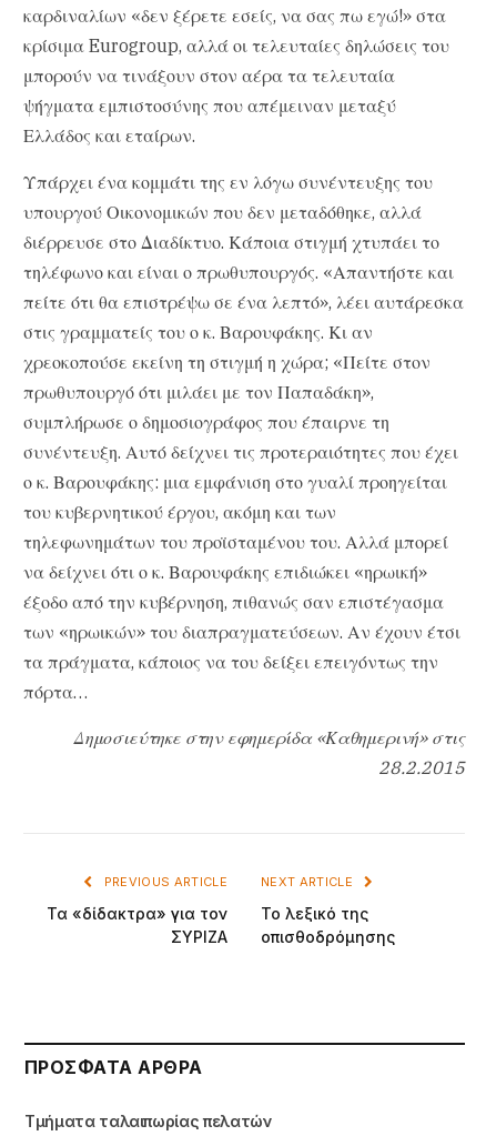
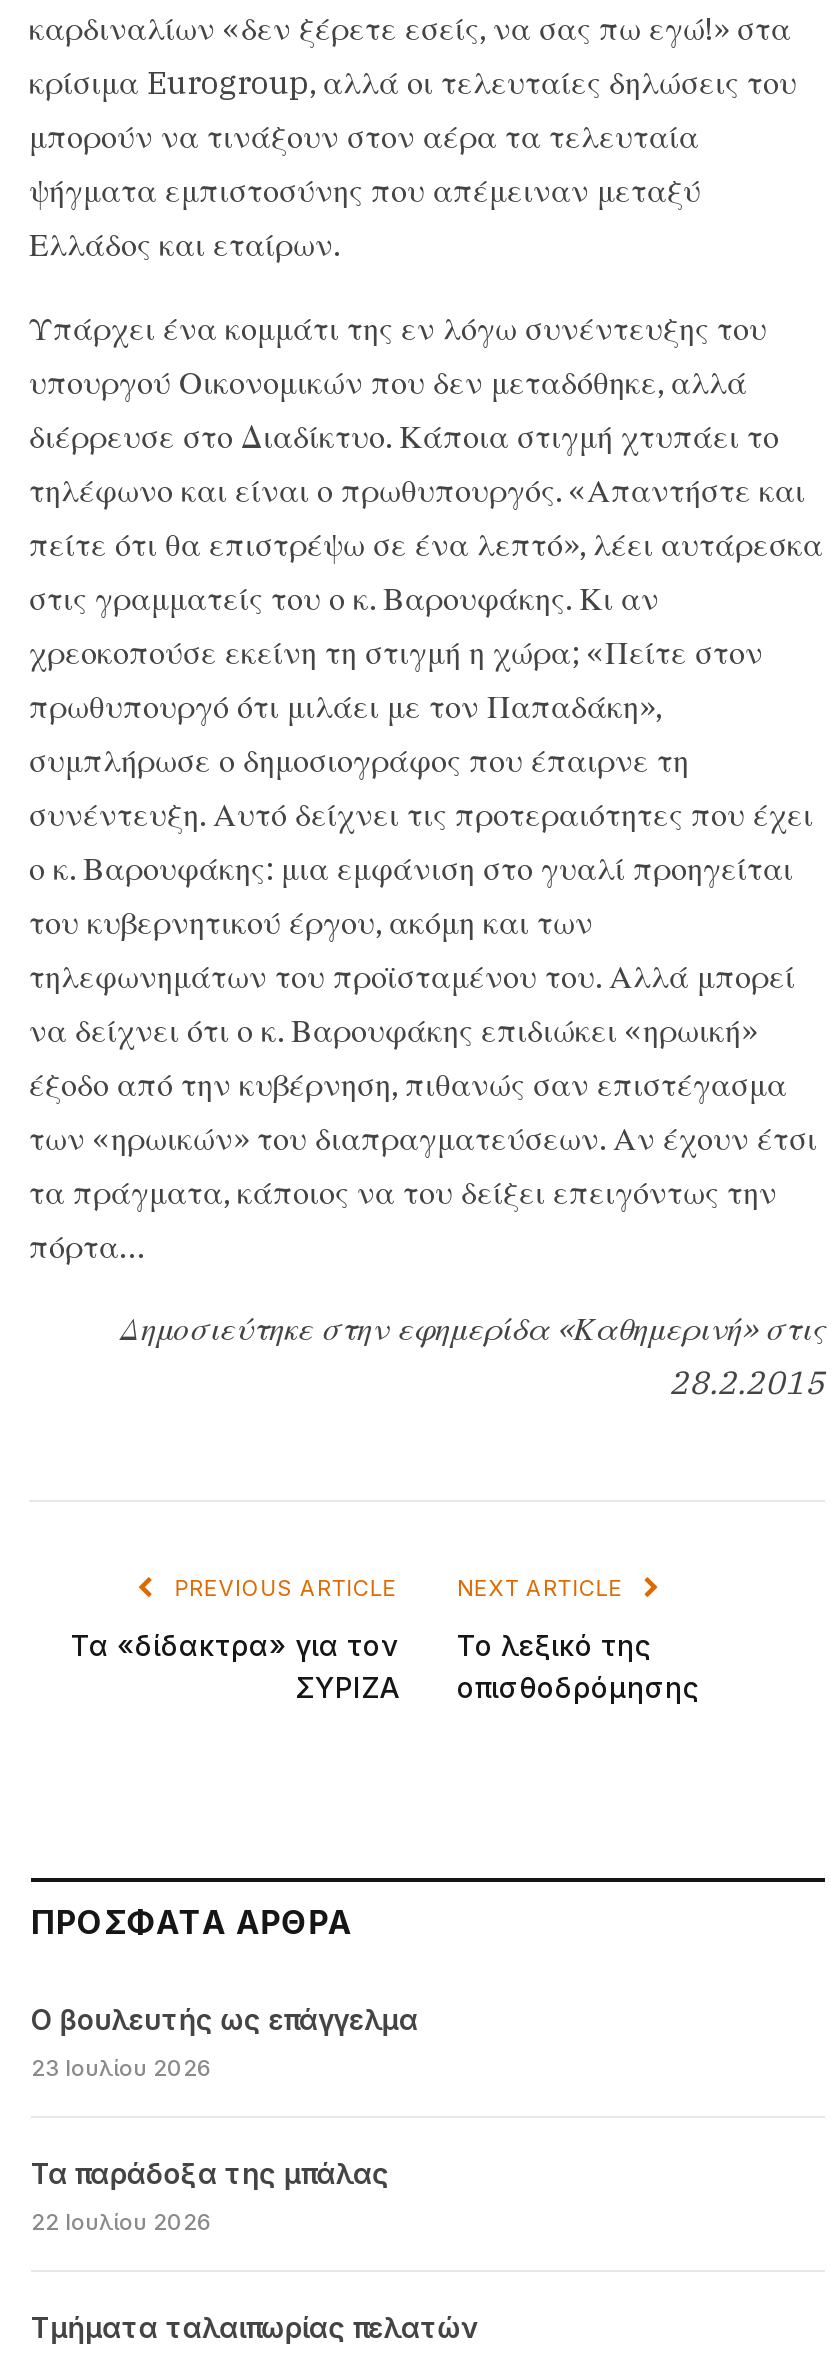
+ Ο βουλευτής ως επάγγελμα
+ 23 Ιουλίου 2026
+ Τα παράδοξα της μπάλας
+ 22 Ιουλίου 2026
